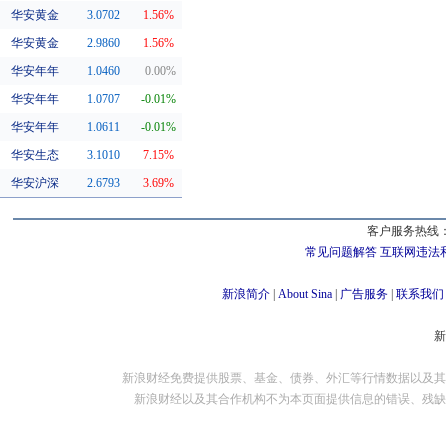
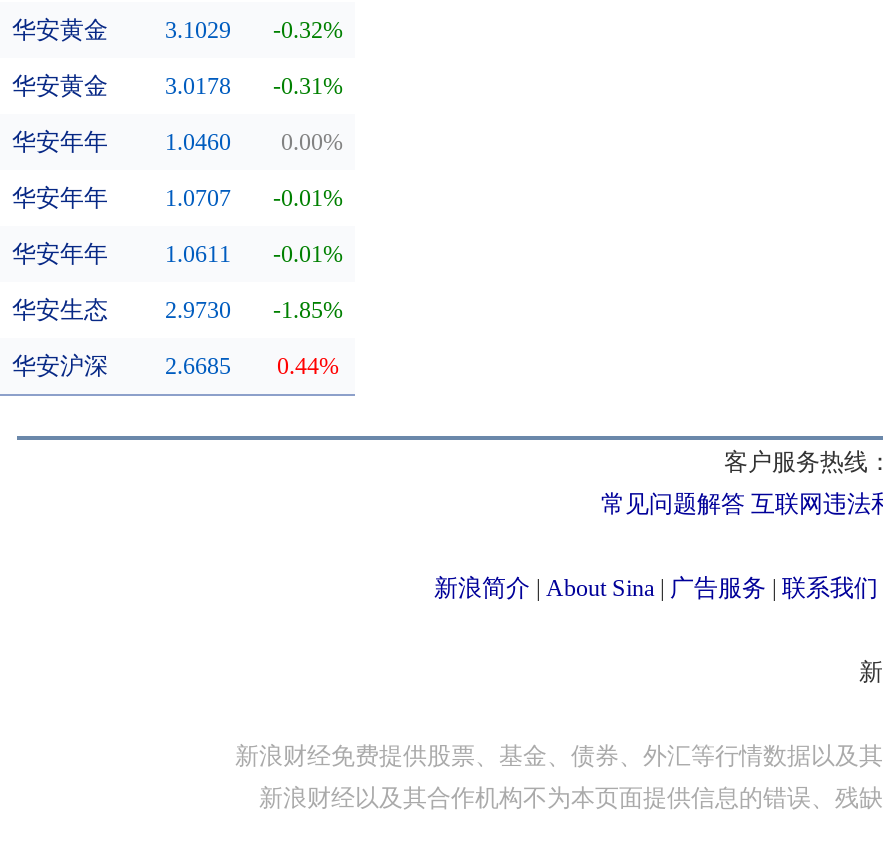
- 3.0702
+ 3.1029

- 1.56%
+ -0.32%

- 2.9860
+ 3.0178

- 1.56%
+ -0.31%

- 3.1010
+ 2.9730

- 7.15%
+ -1.85%

- 2.6793
+ 2.6685

- 3.69%
+ 0.44%
